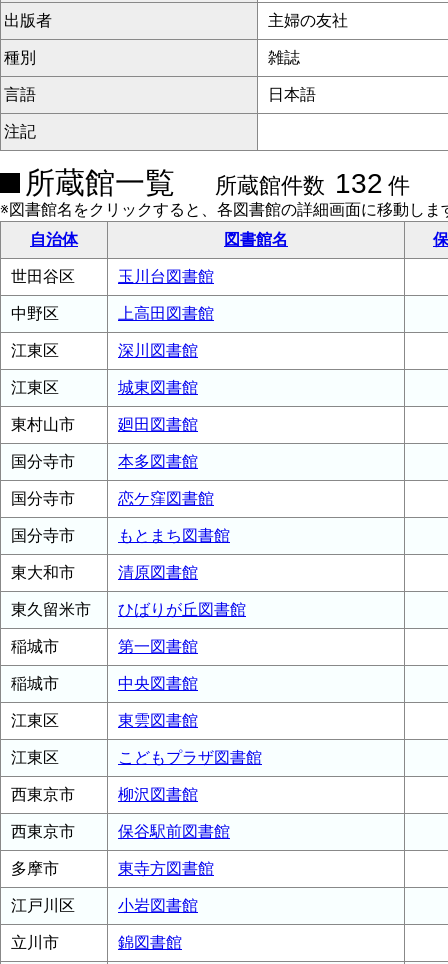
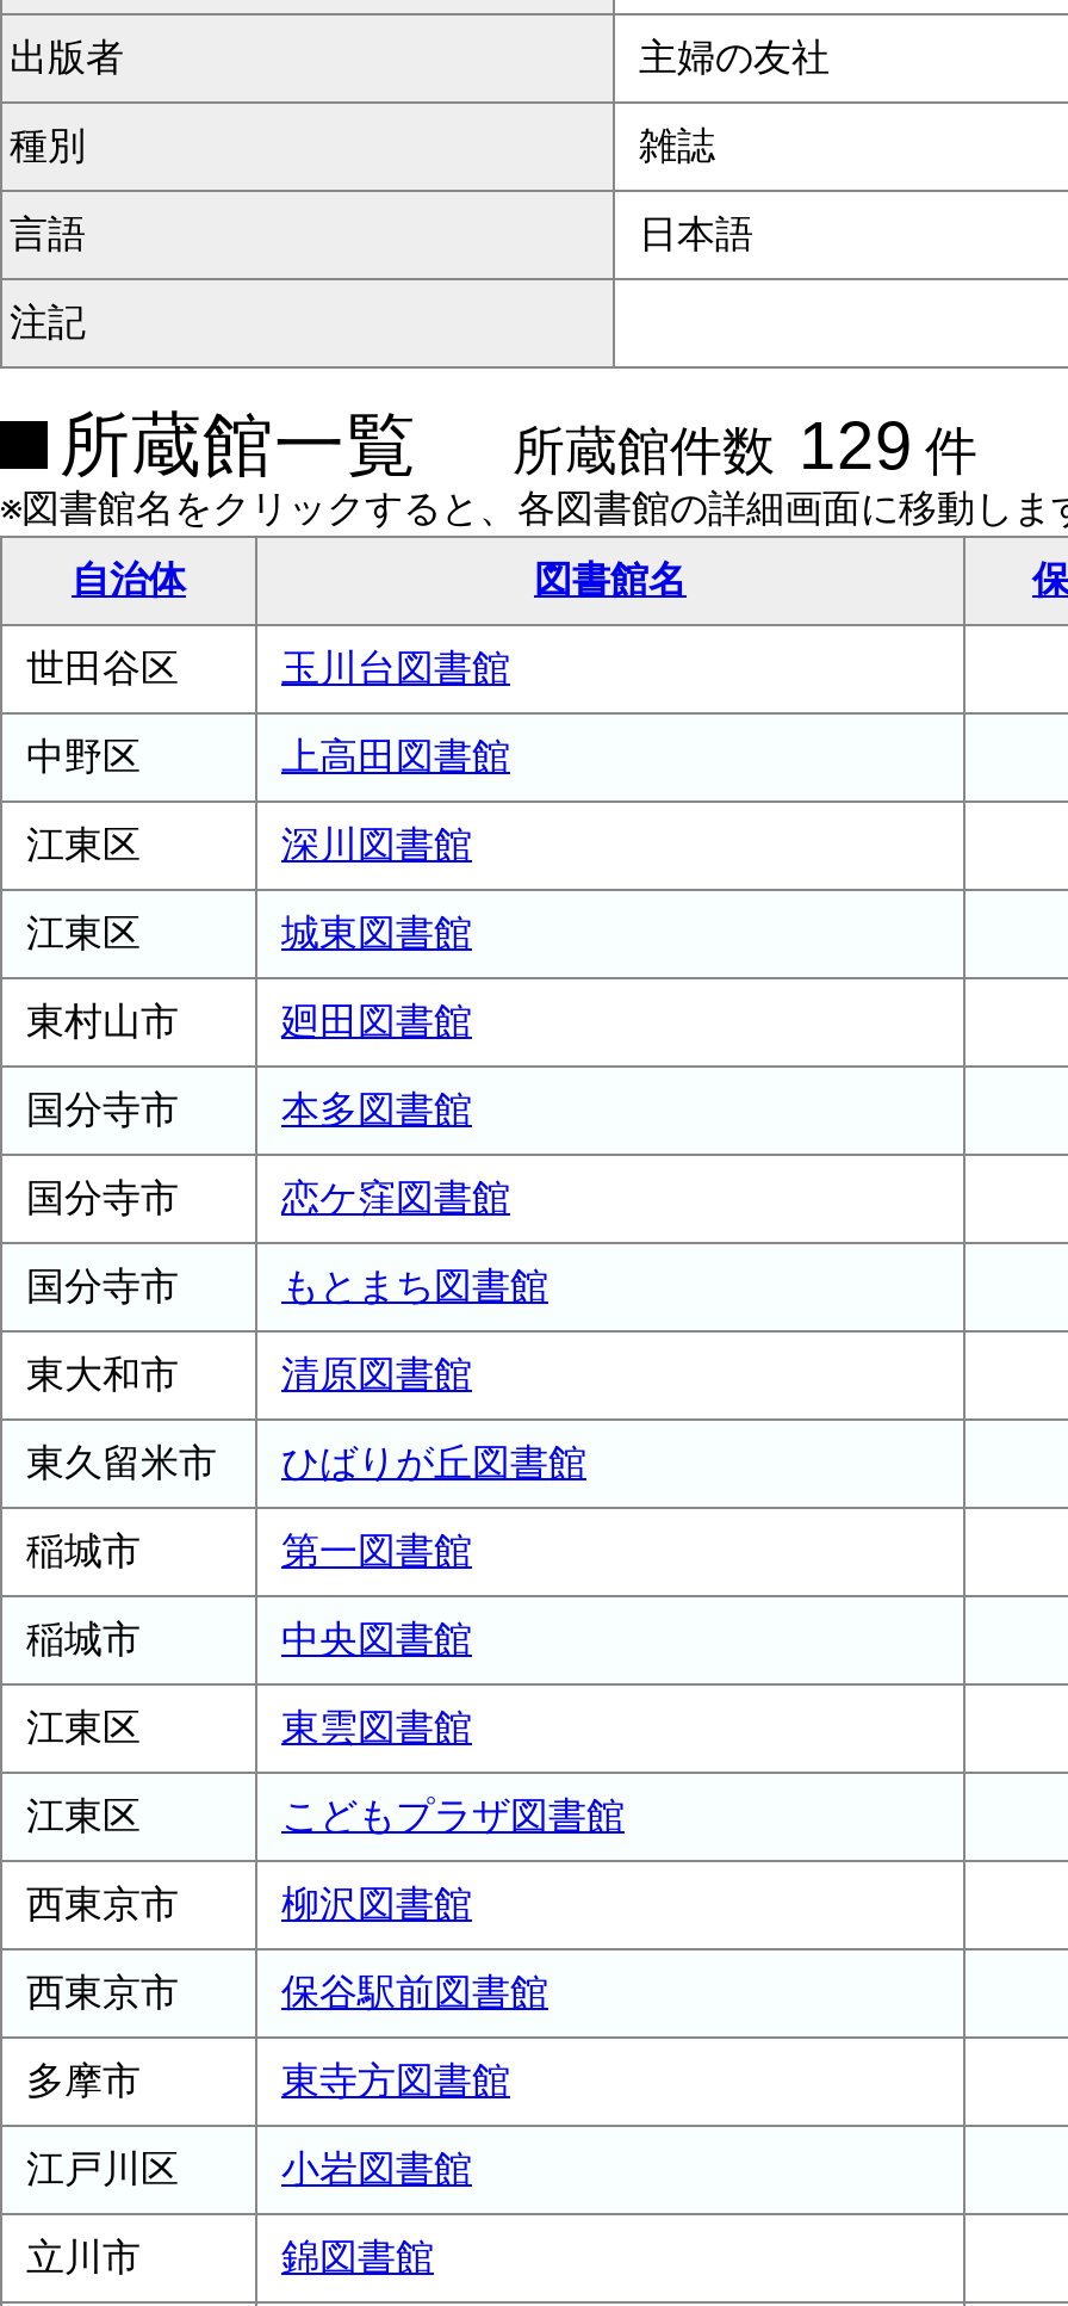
- 所蔵館件数 132 件
+ 所蔵館件数 129 件
